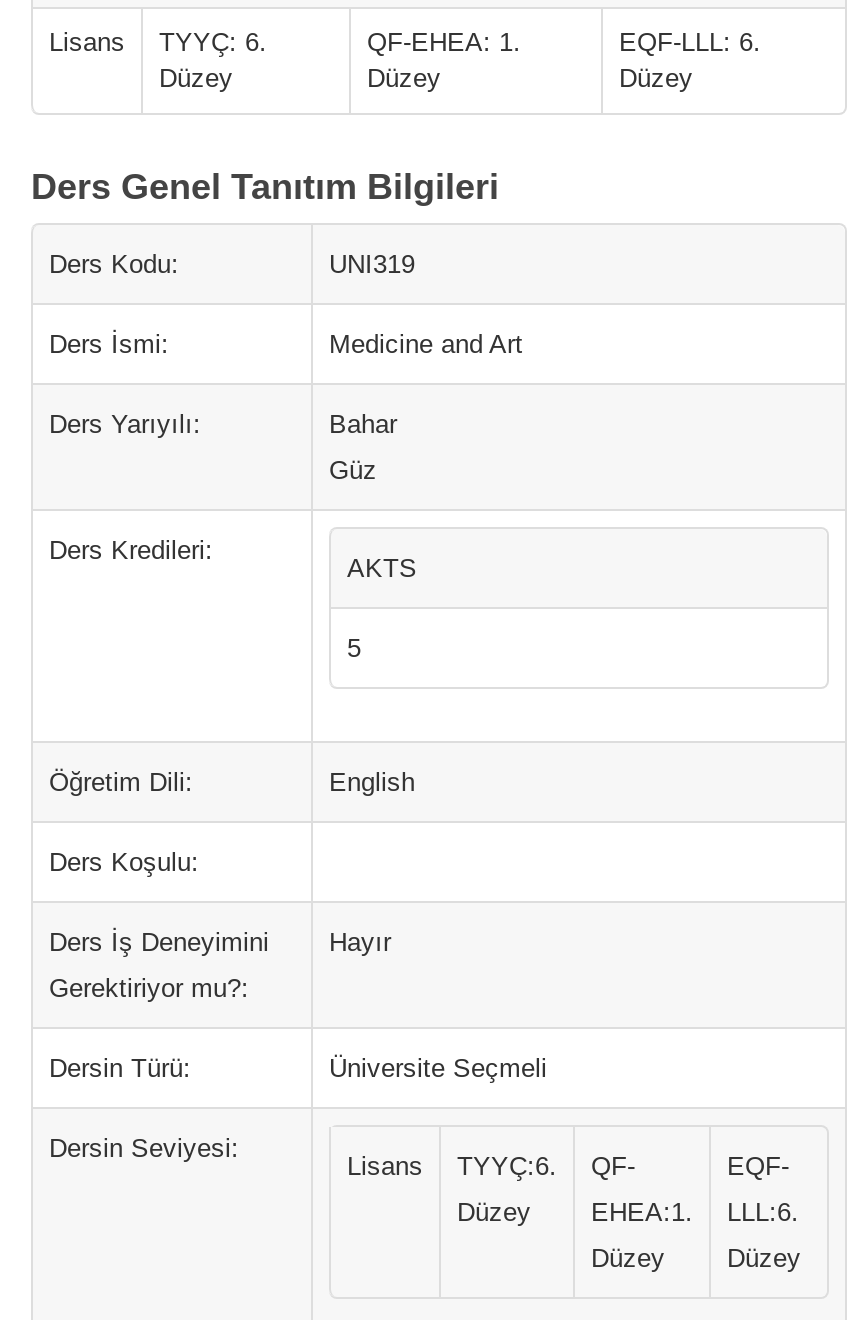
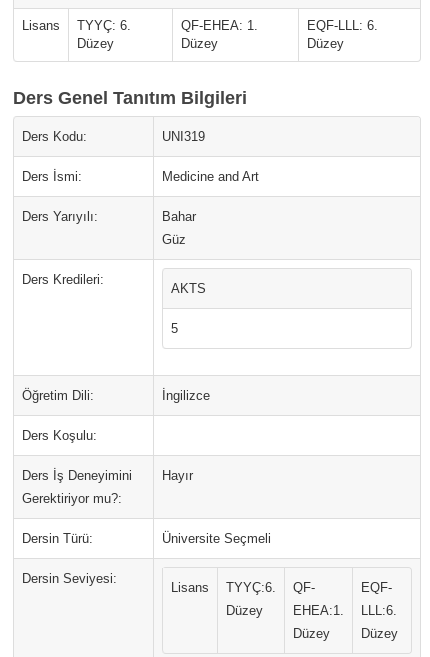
- English
+ İngilizce
